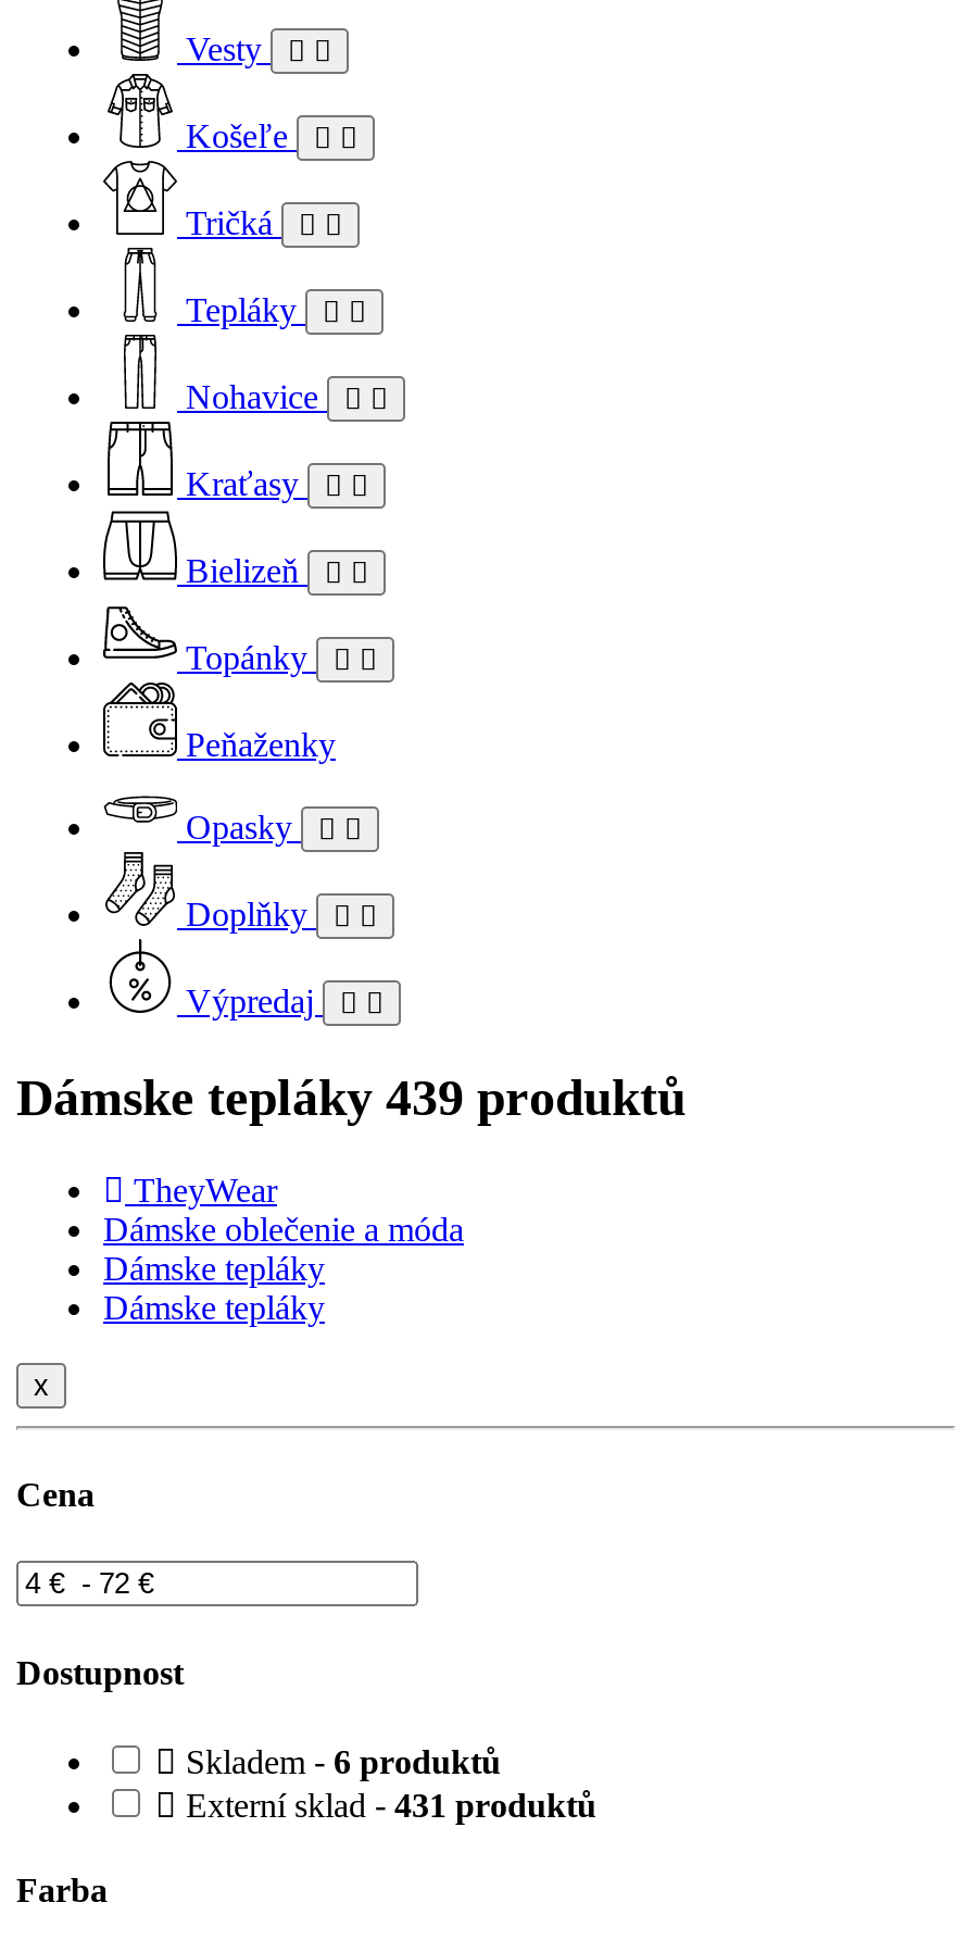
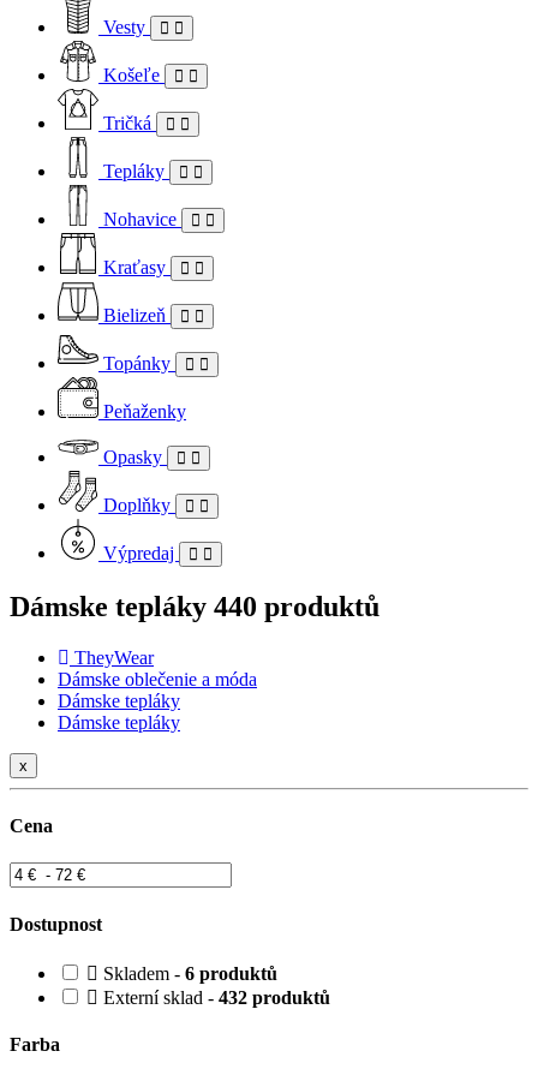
- Dámske tepláky 439 produktů
+ Dámske tepláky 440 produktů

- Externí sklad - 431 produktů
+ Externí sklad - 432 produktů
